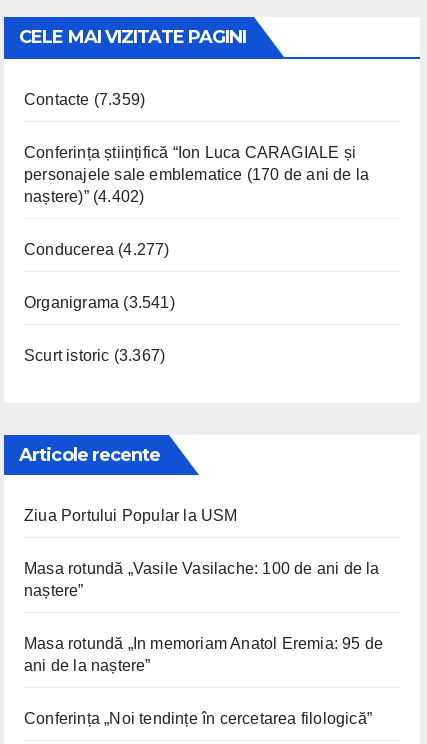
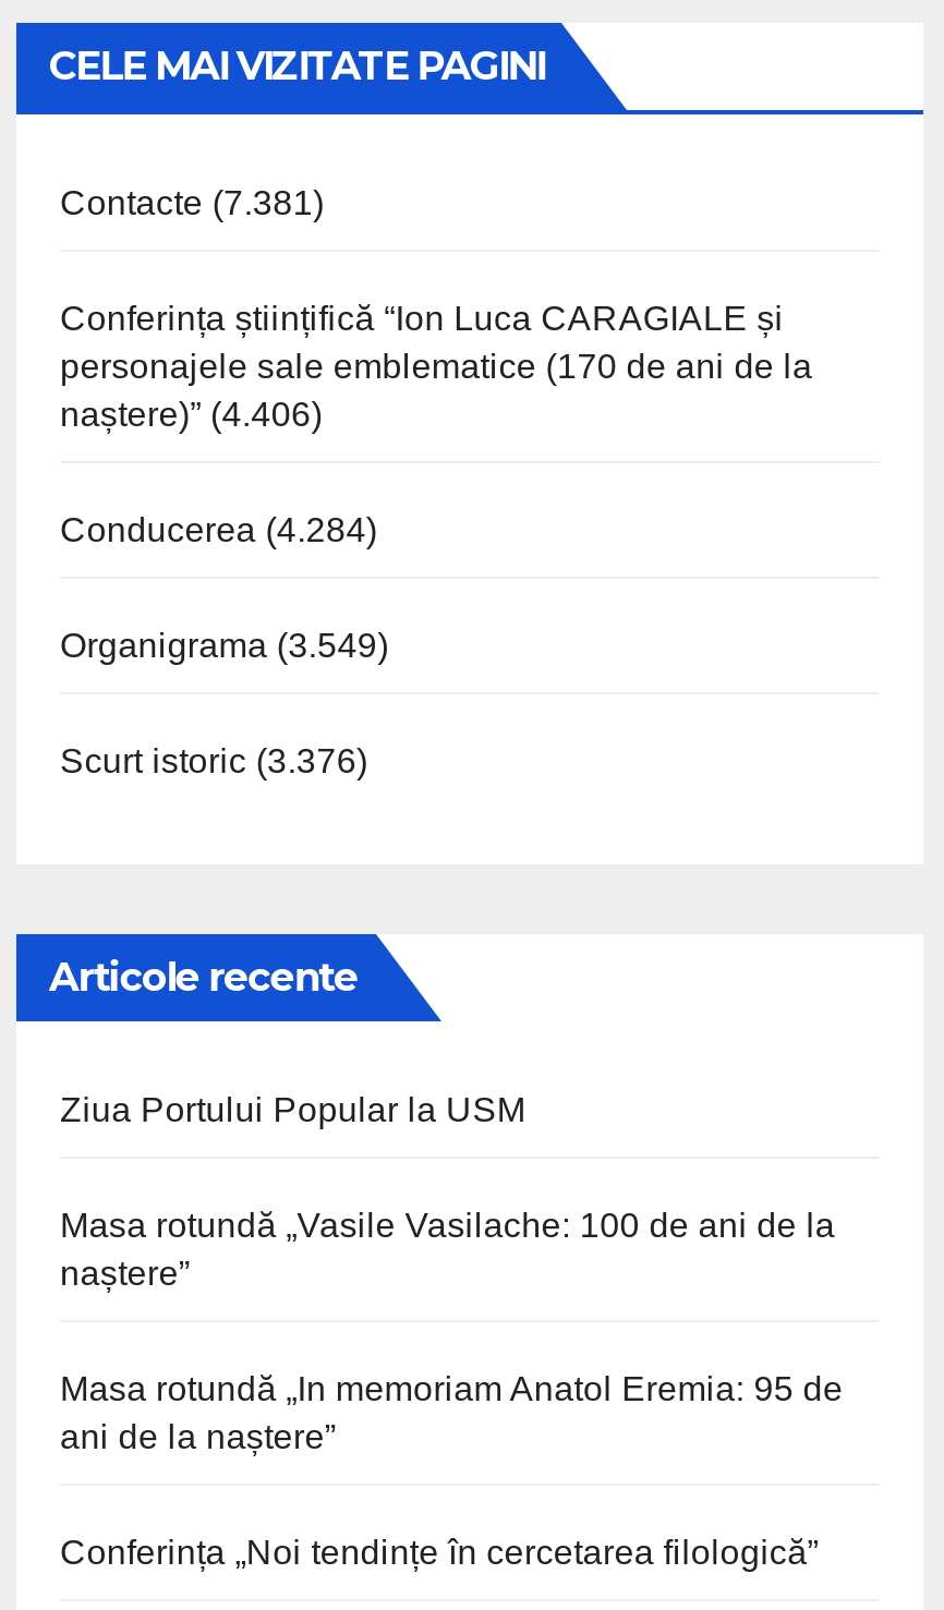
- Contacte (7.359)
+ Contacte (7.381)

- naștere)” (4.402)
+ naștere)” (4.406)

- Conducerea (4.277)
+ Conducerea (4.284)

- Organigrama (3.541)
+ Organigrama (3.549)

- Scurt istoric (3.367)
+ Scurt istoric (3.376)
